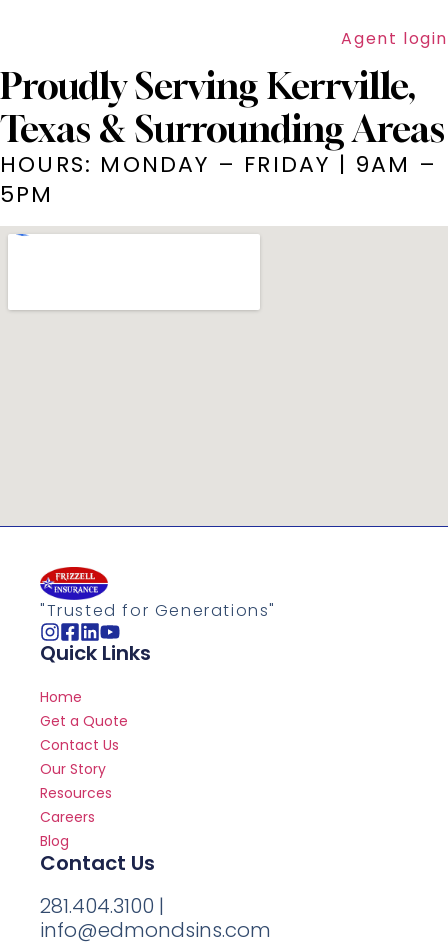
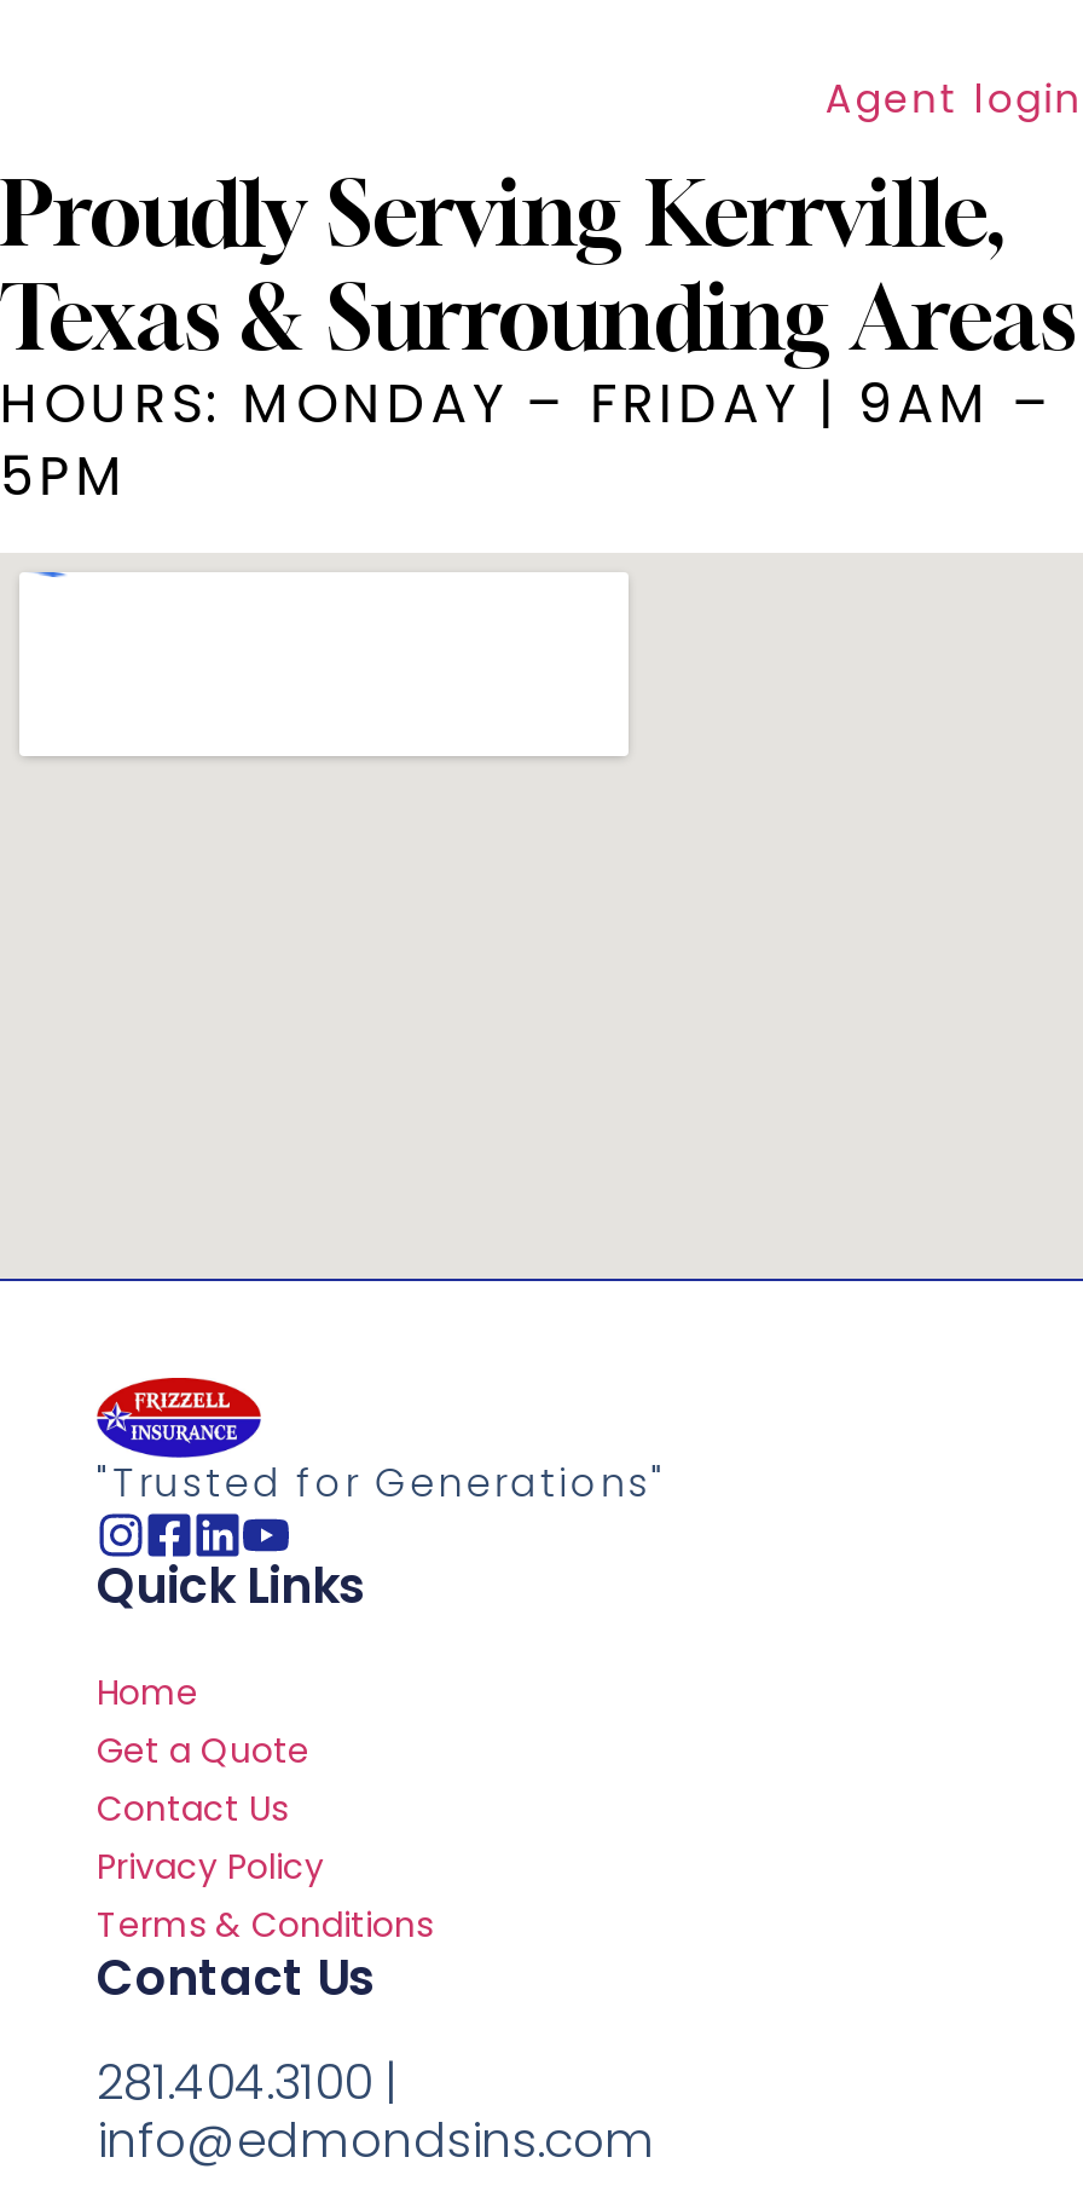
- Our Story
- Resources
- Careers
- Blog
+ Privacy Policy
+ Terms & Conditions
